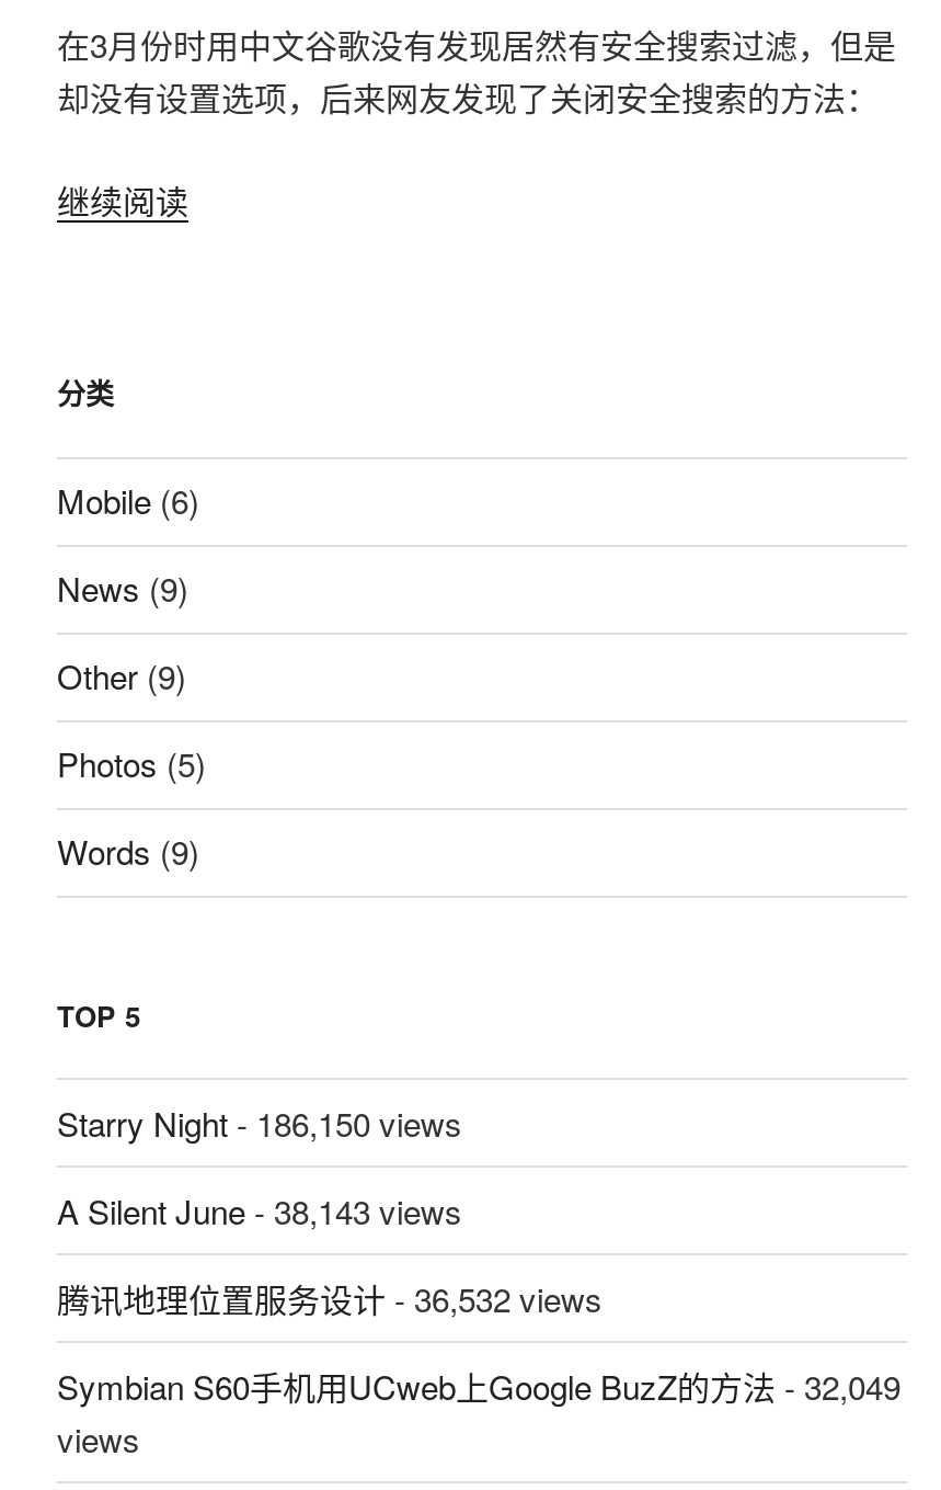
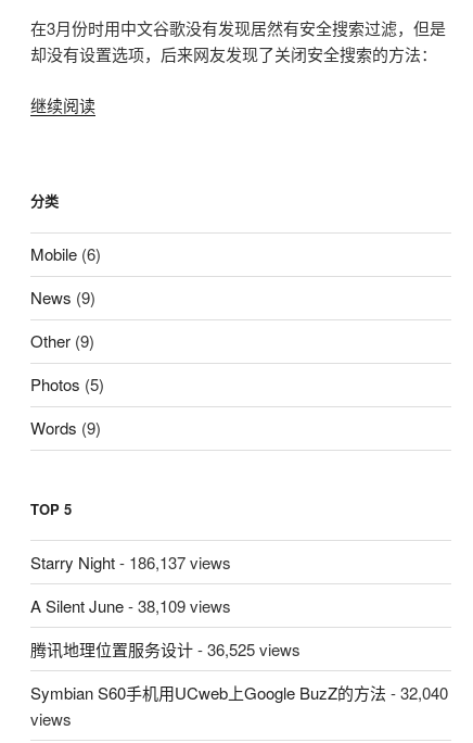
- Starry Night - 186,150 views
+ Starry Night - 186,137 views

- A Silent June - 38,143 views
+ A Silent June - 38,109 views

- 腾讯地理位置服务设计- 36,532 views
+ 腾讯地理位置服务设计- 36,525 views

- Symbian S60手机用UCweb上Google BuzZ的方法- 32,049
+ Symbian S60手机用UCweb上Google BuzZ的方法- 32,040
